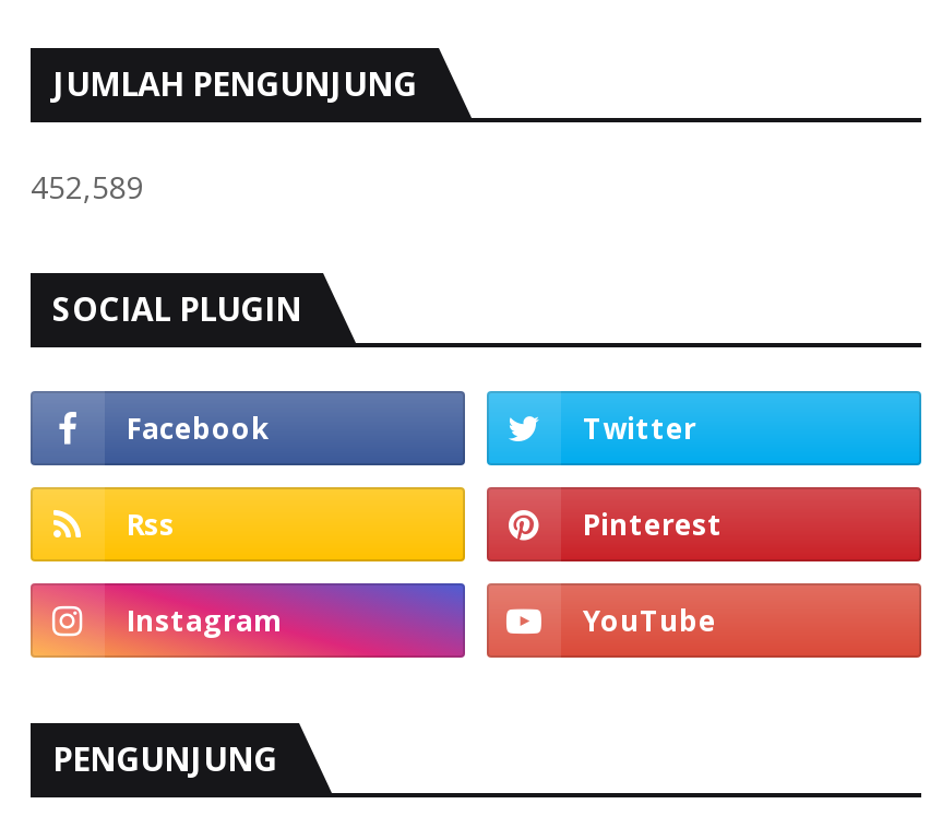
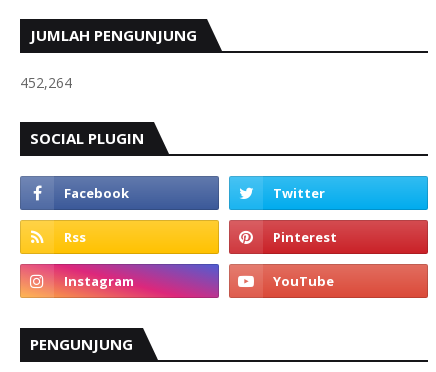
- 452,589
+ 452,264
